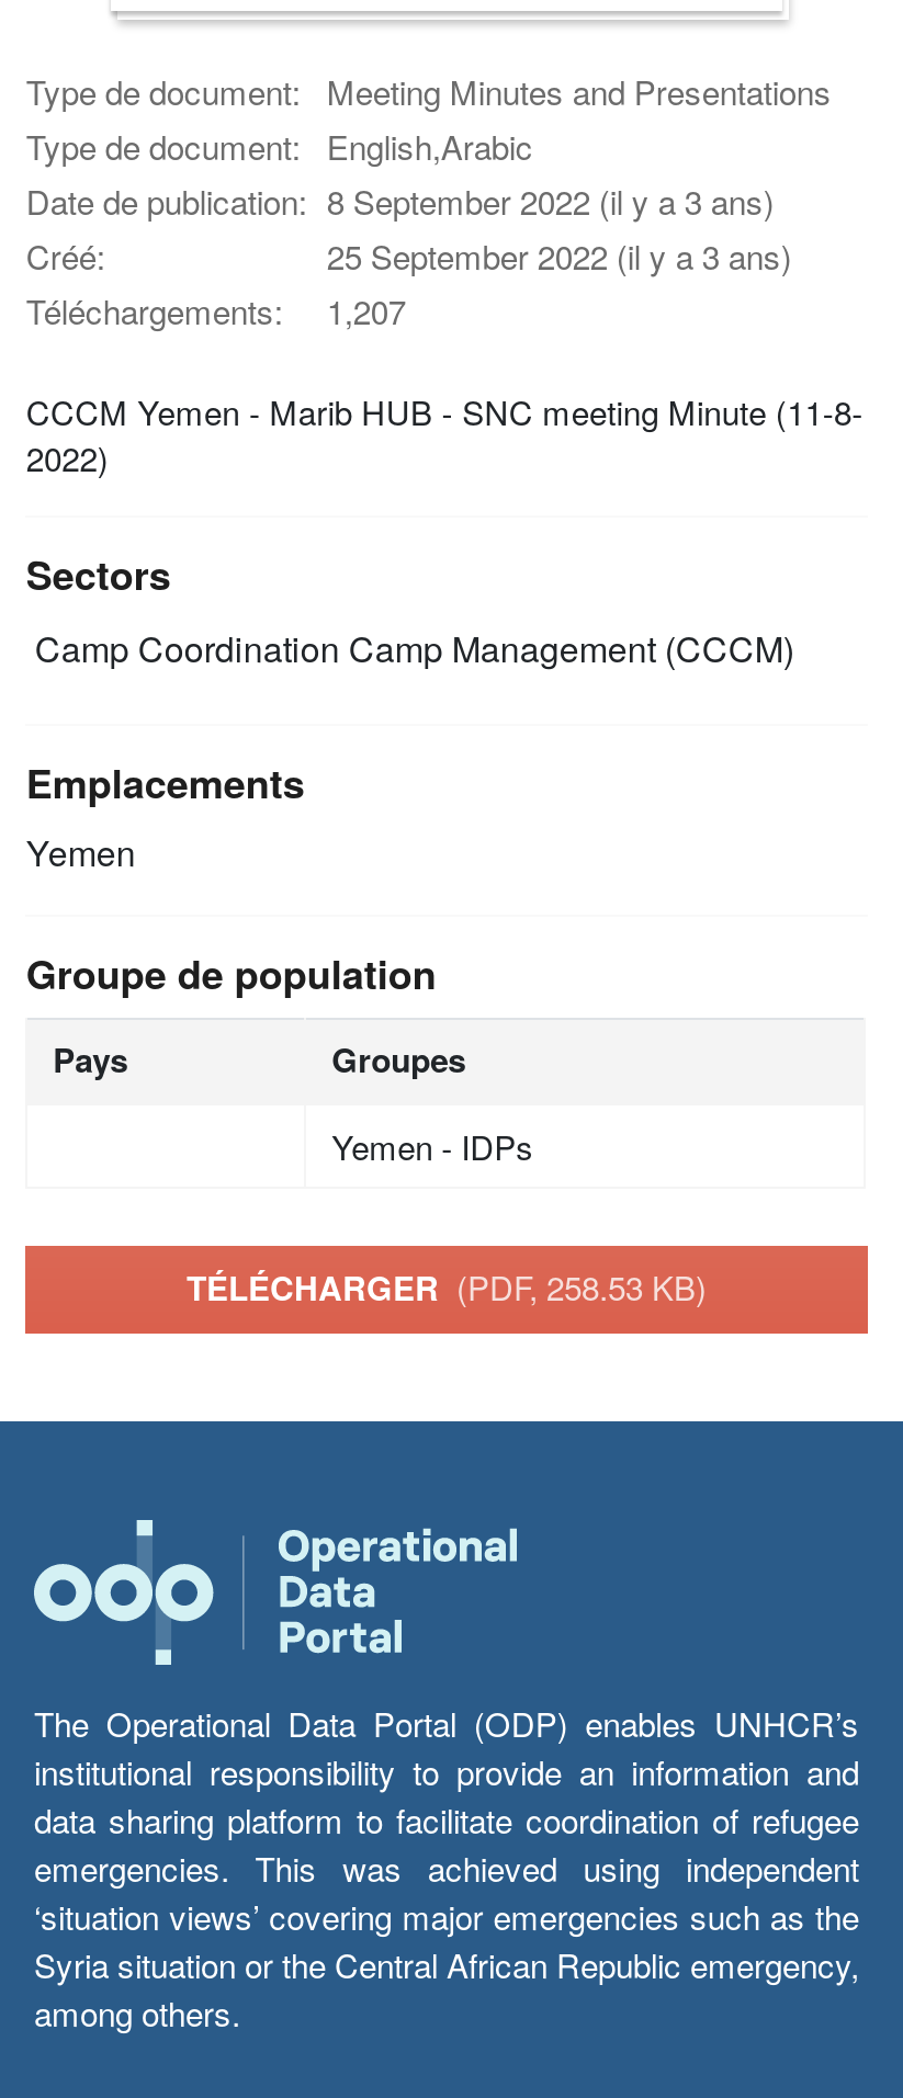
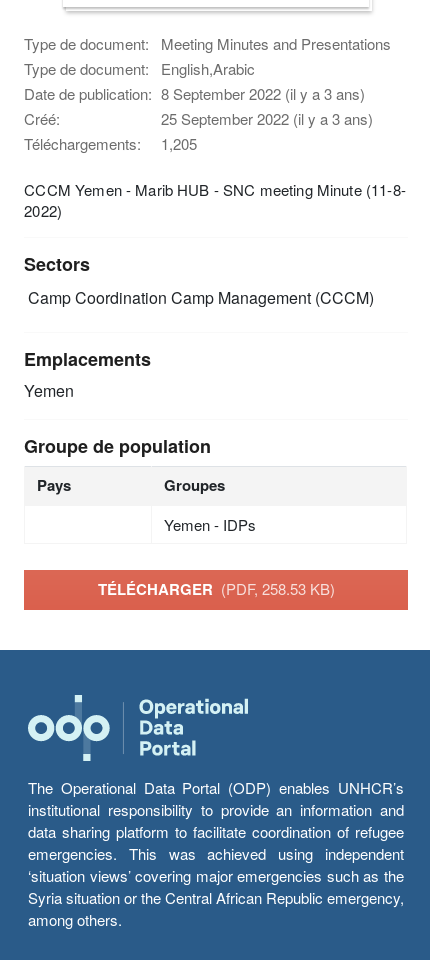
- Téléchargements: 1,207
+ Téléchargements: 1,205
